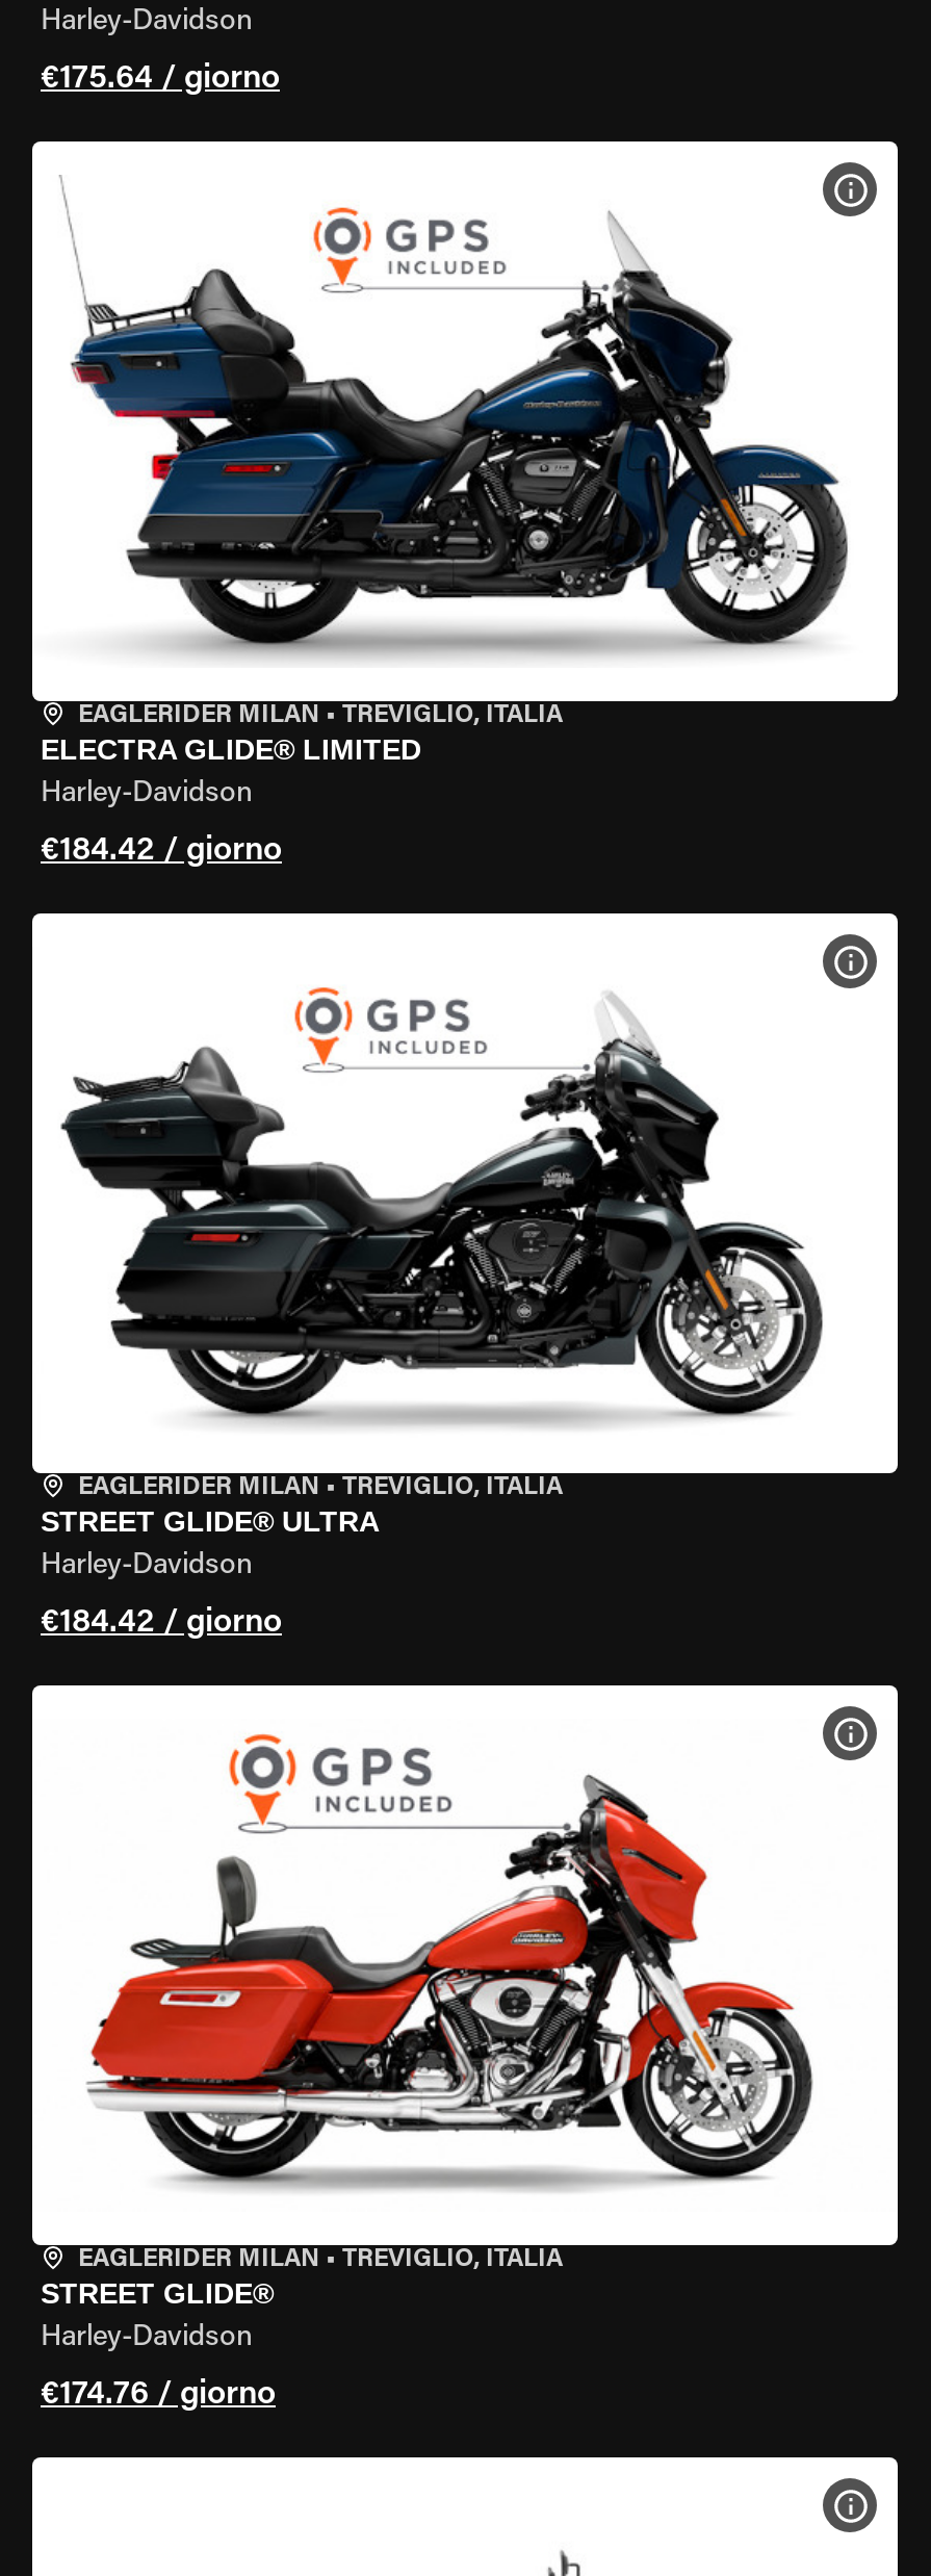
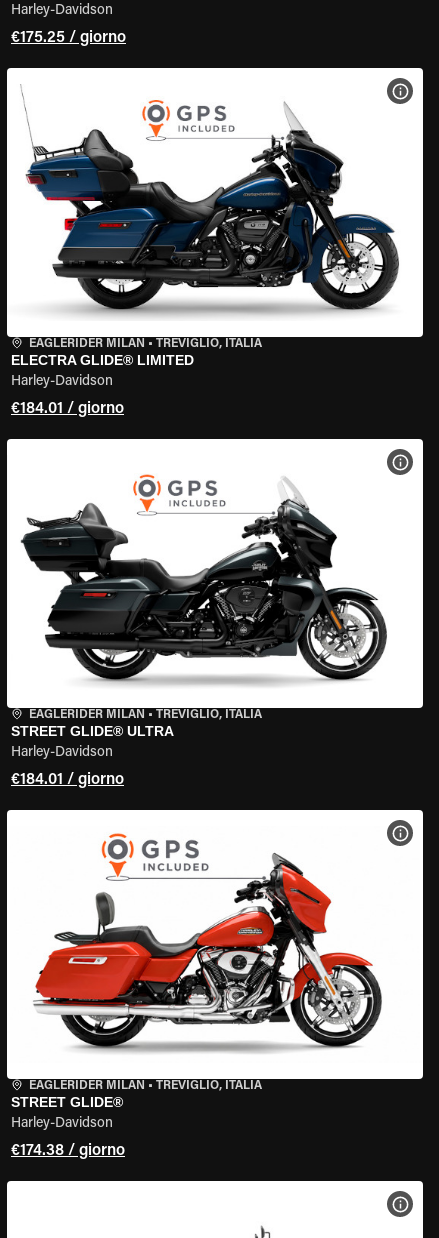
- €175.64 / giorno
+ €175.25 / giorno

- €184.42 / giorno
+ €184.01 / giorno

- €184.42 / giorno
+ €184.01 / giorno

- €174.76 / giorno
+ €174.38 / giorno
